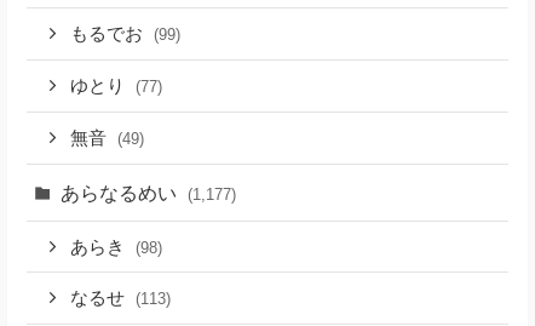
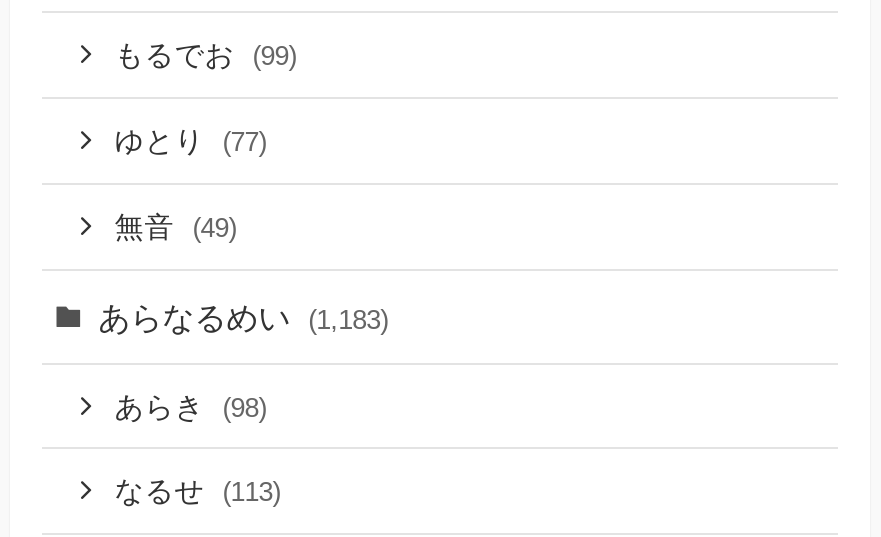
- あらなるめい (1,177)
+ あらなるめい (1,183)
